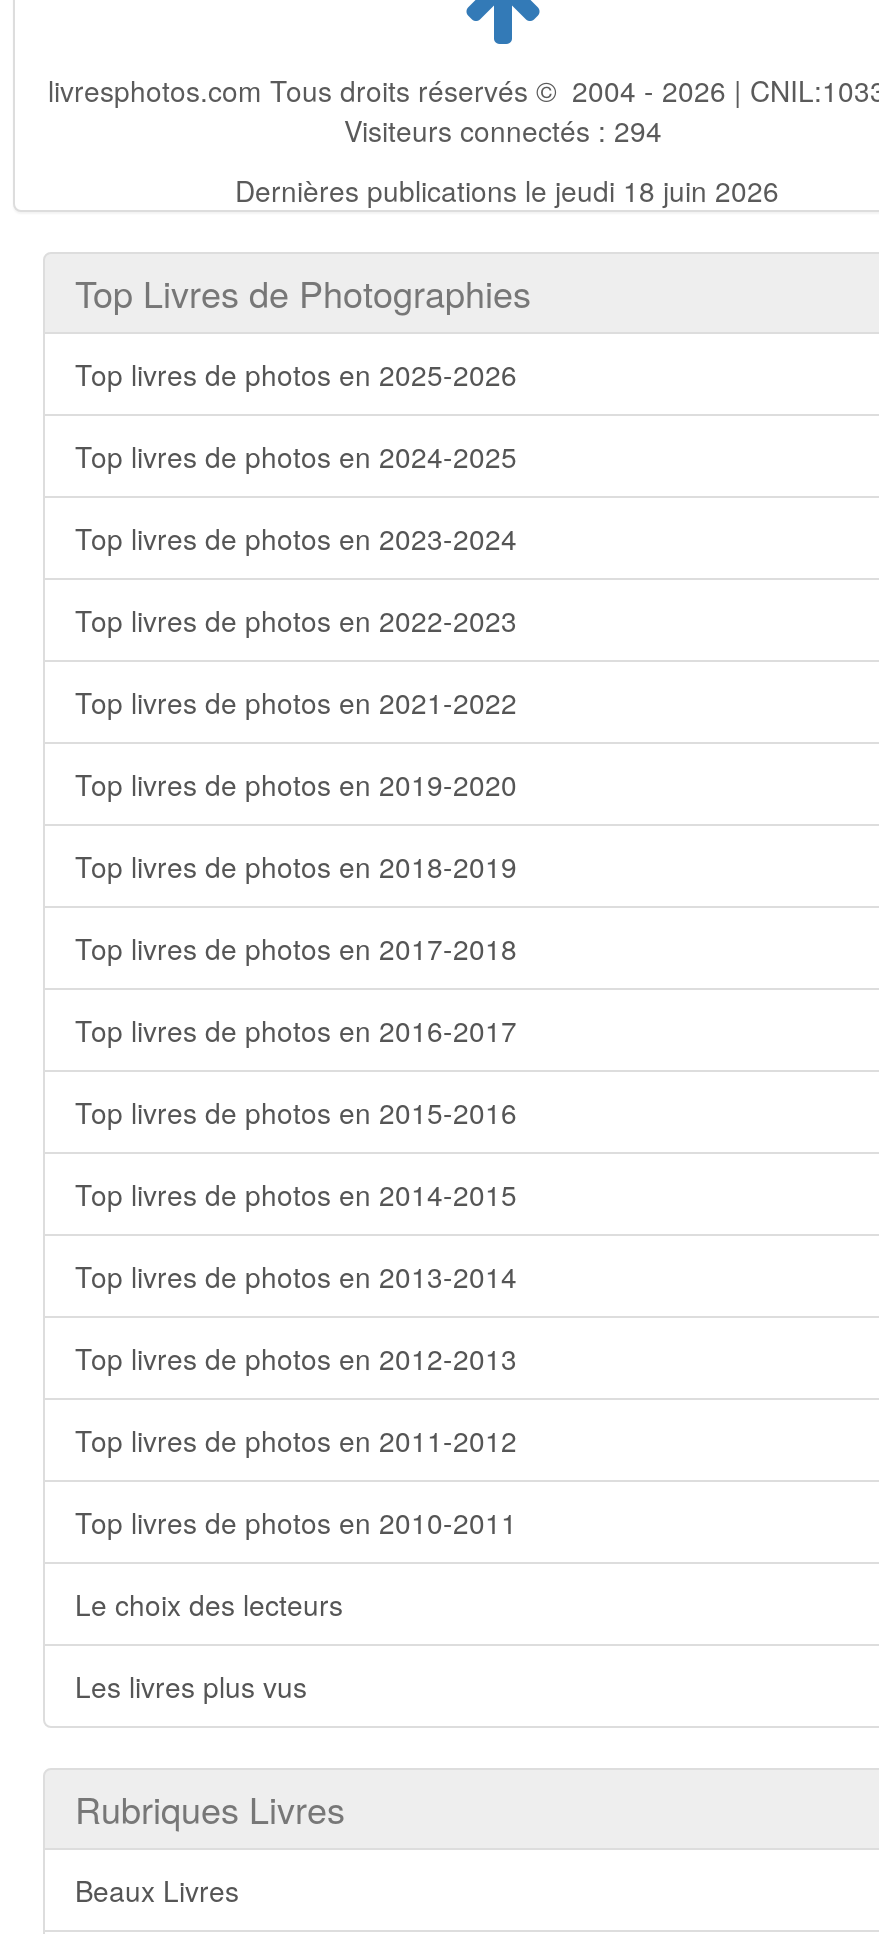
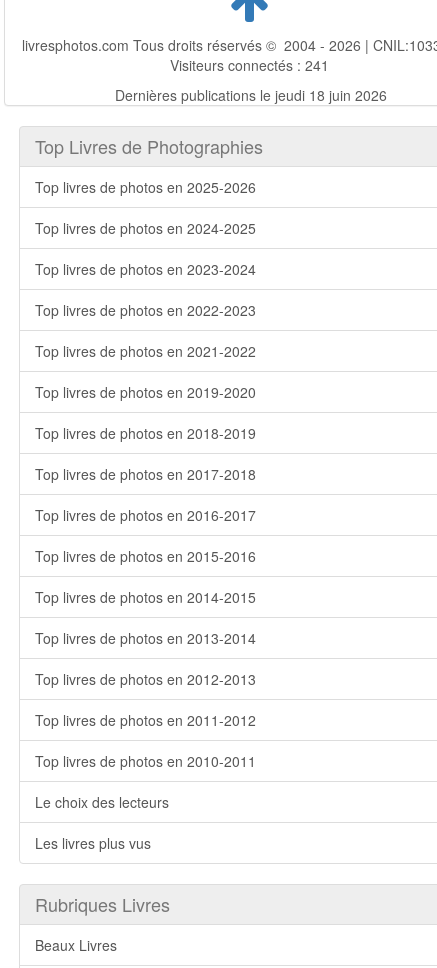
- Visiteurs connectés : 294
+ Visiteurs connectés : 241
